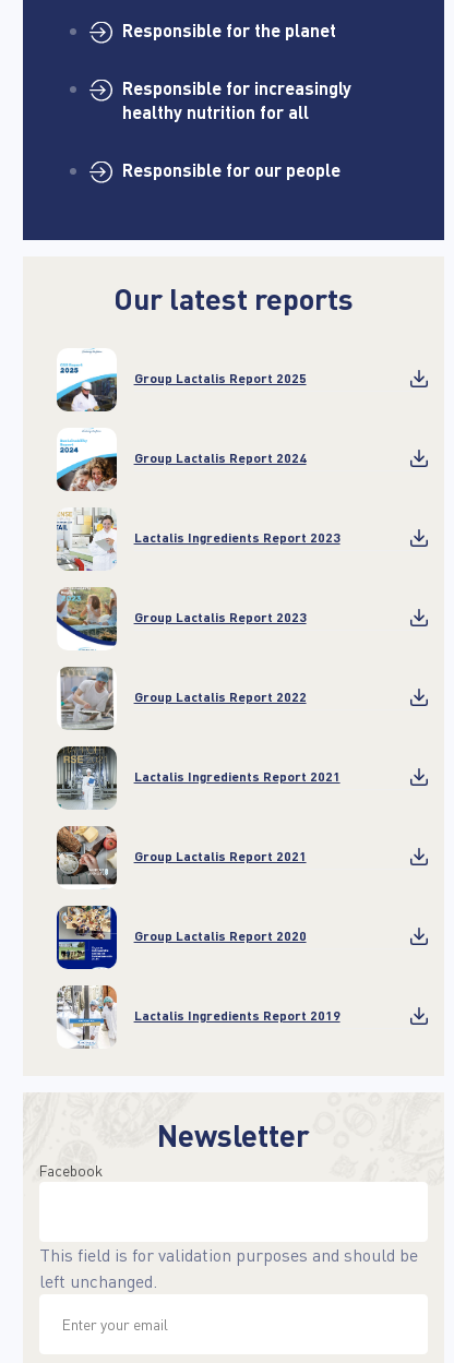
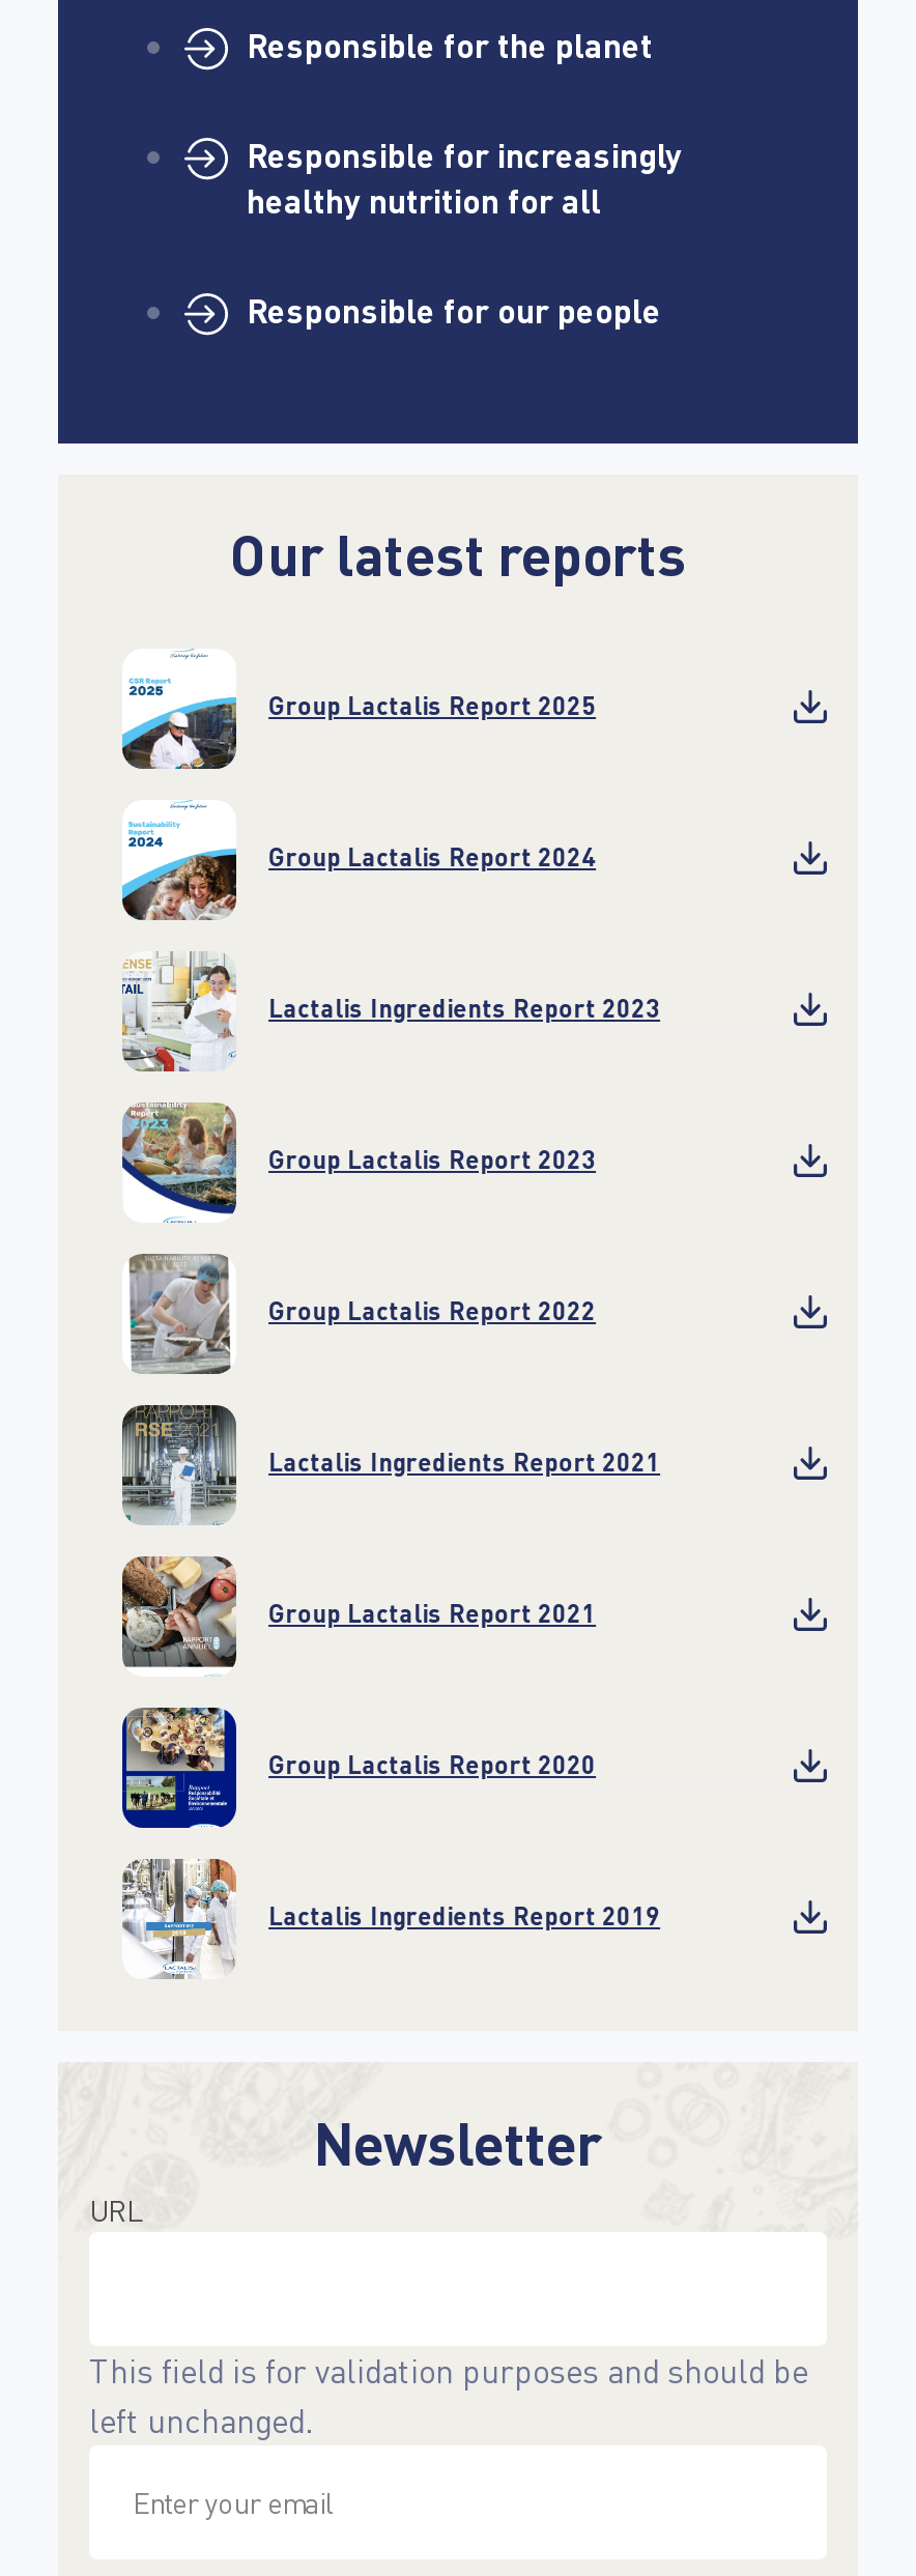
- Facebook
+ URL
